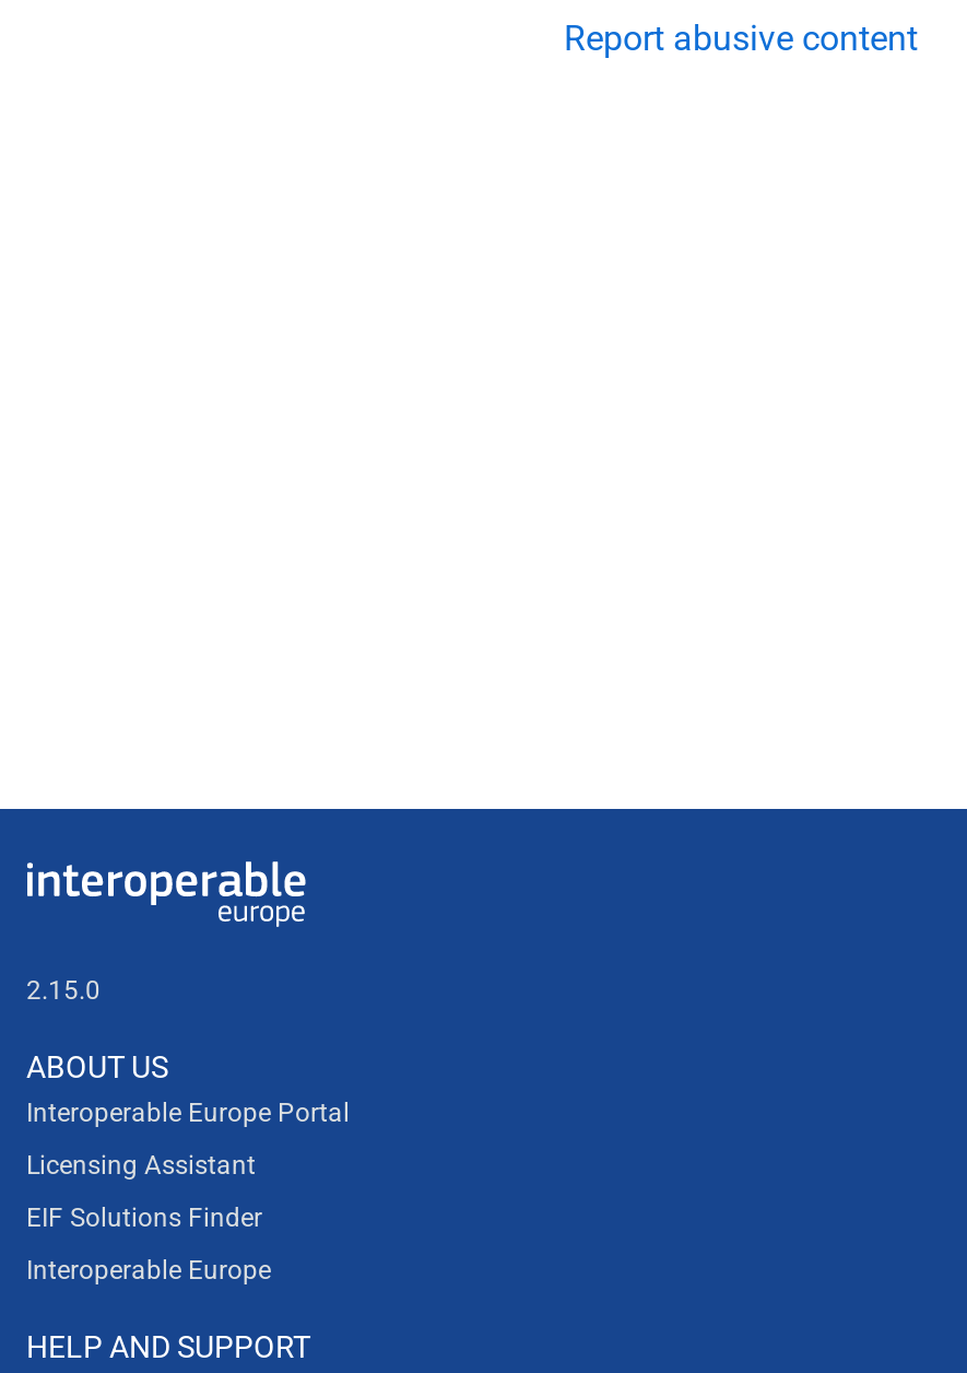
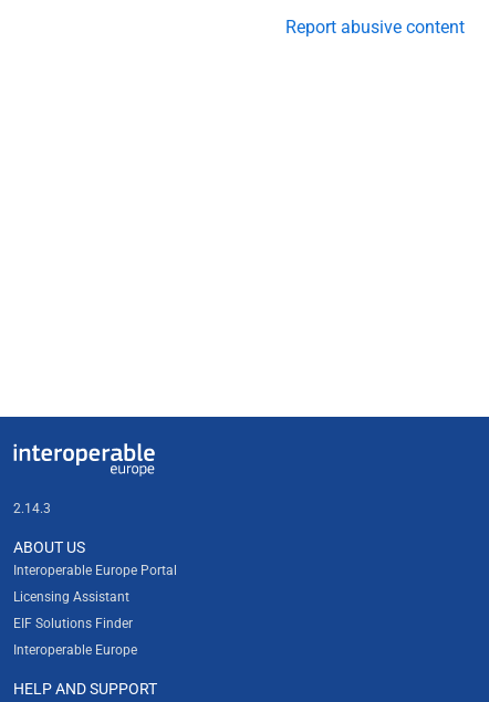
- 2.15.0
+ 2.14.3
